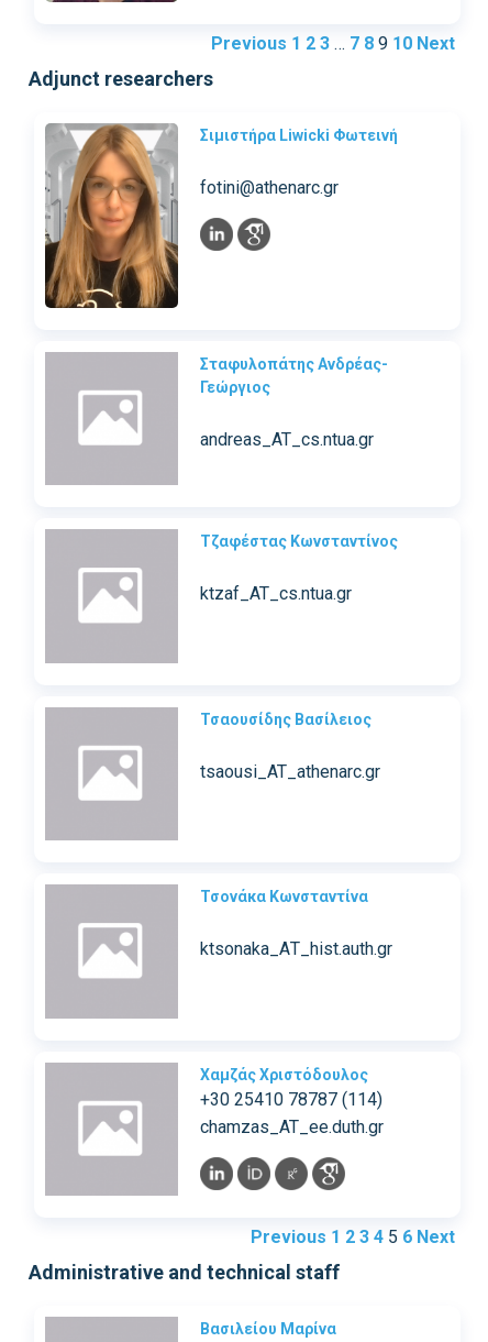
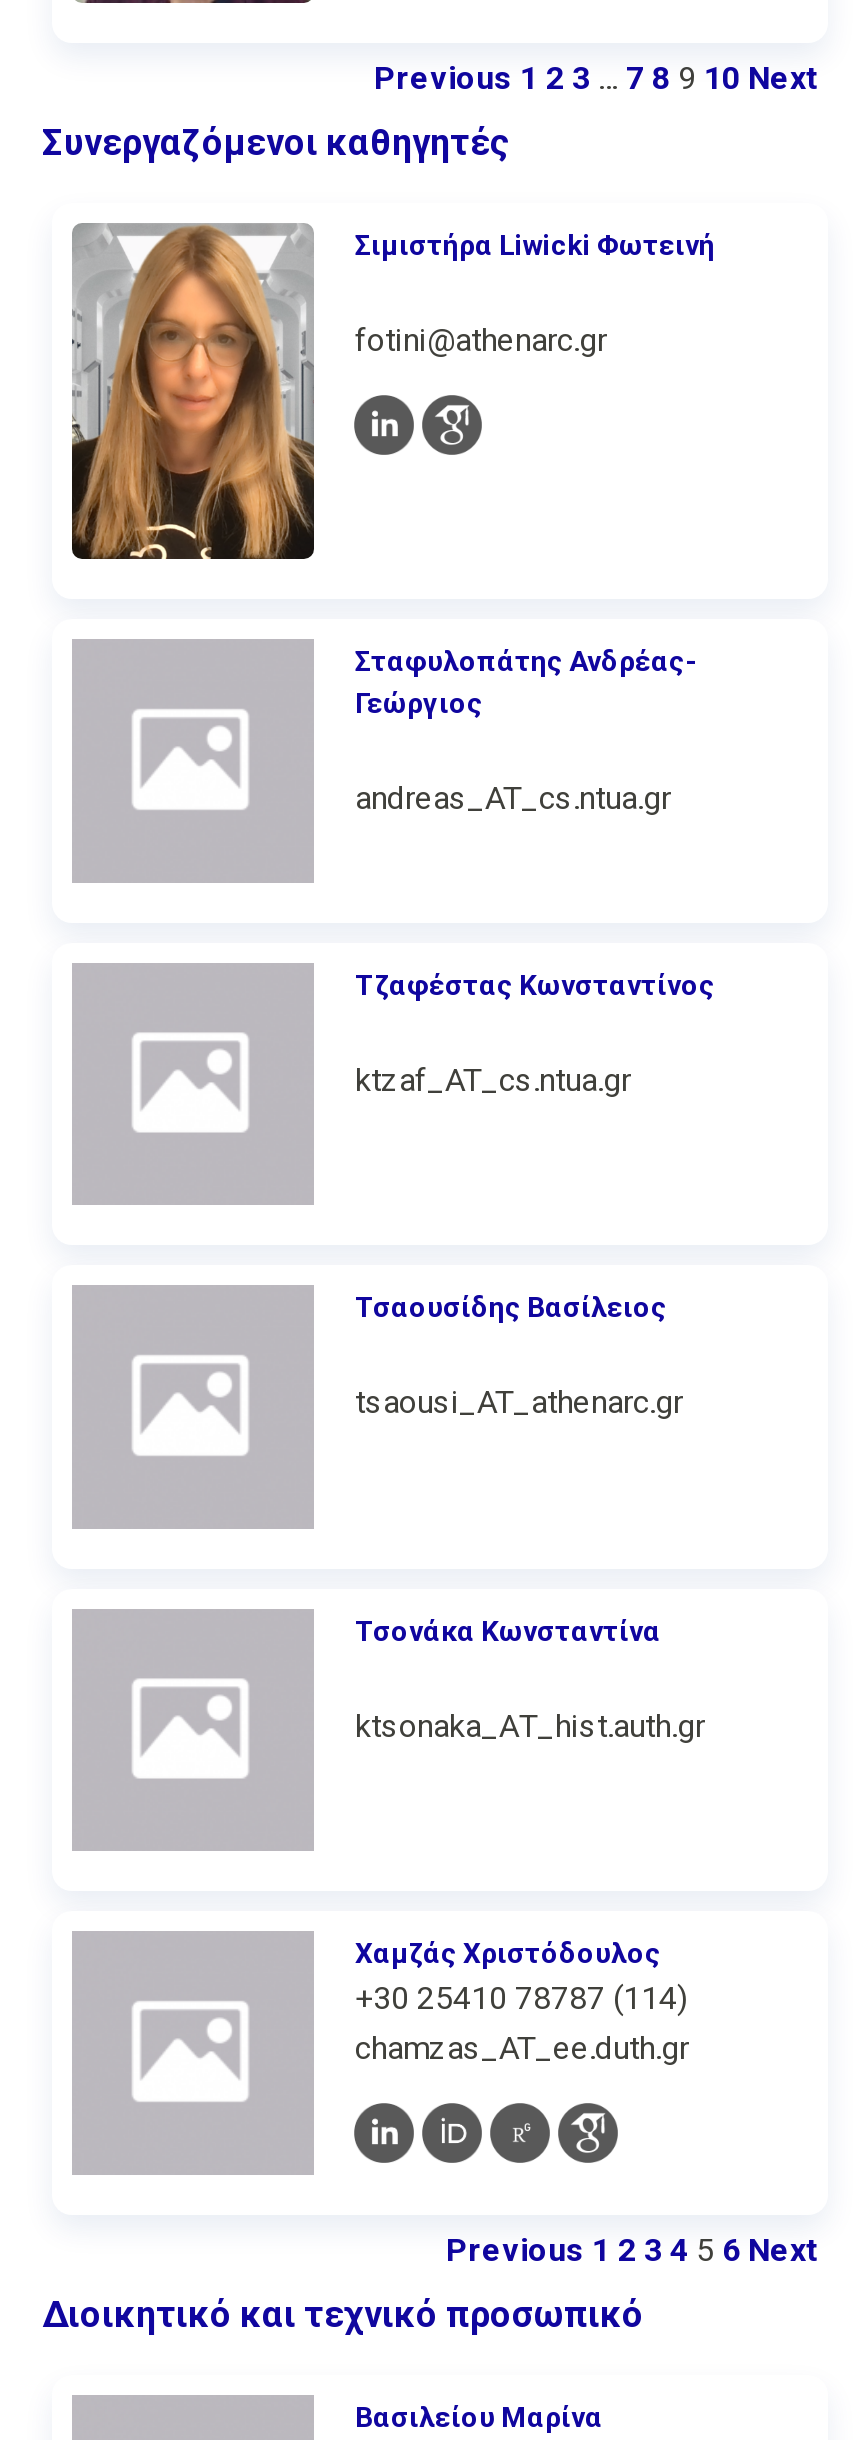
- Adjunct researchers
+ Συνεργαζόμενοι καθηγητές

- Administrative and technical staff
+ Διοικητικό και τεχνικό προσωπικό
